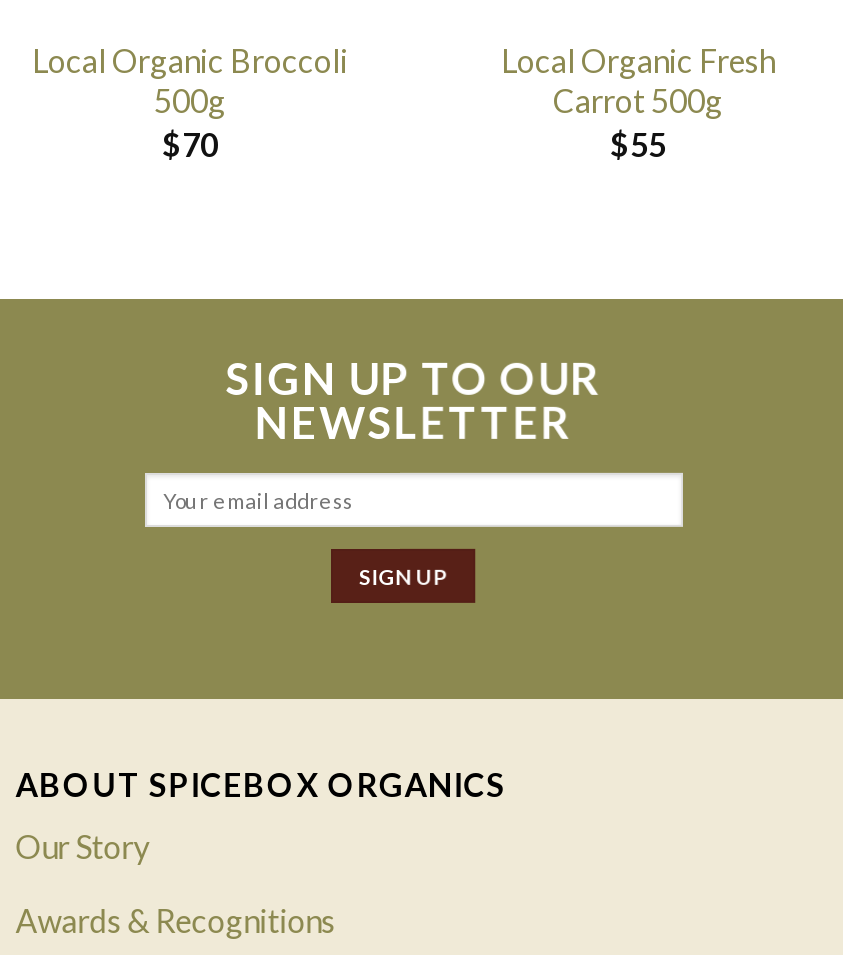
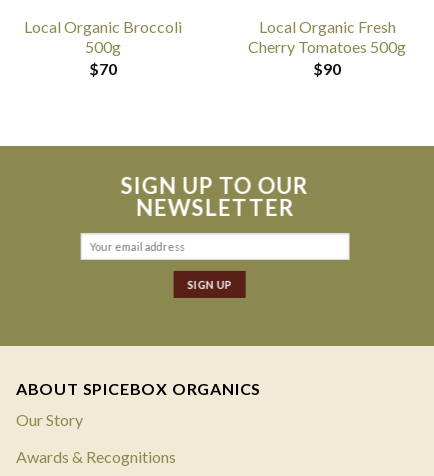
- Carrot 500g
- $55
+ Cherry Tomatoes 500g
+ $90
